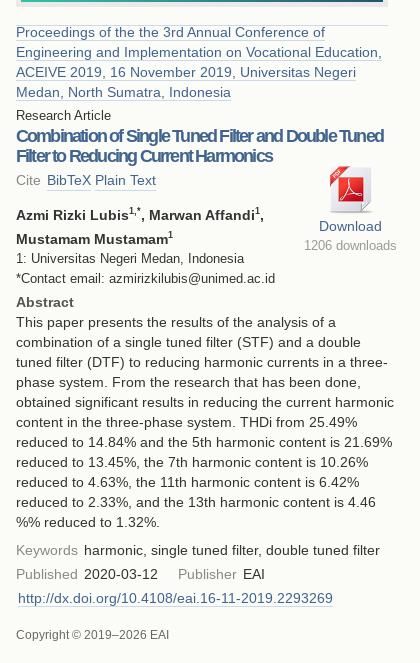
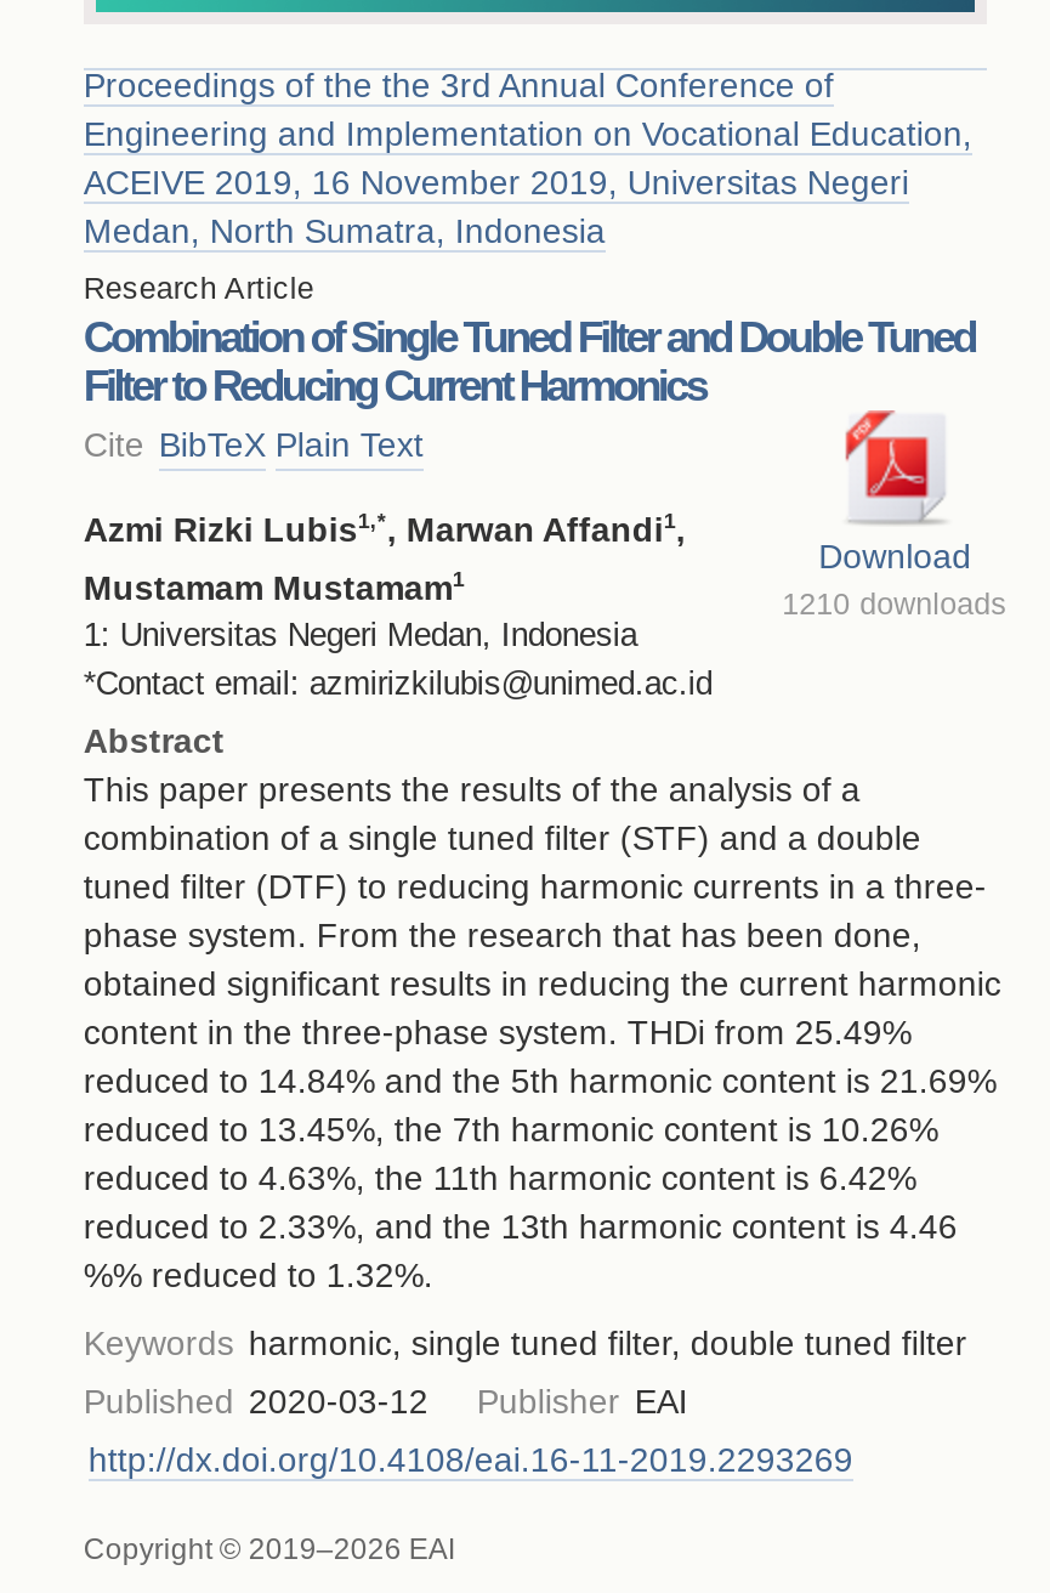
- 1206 downloads
+ 1210 downloads
